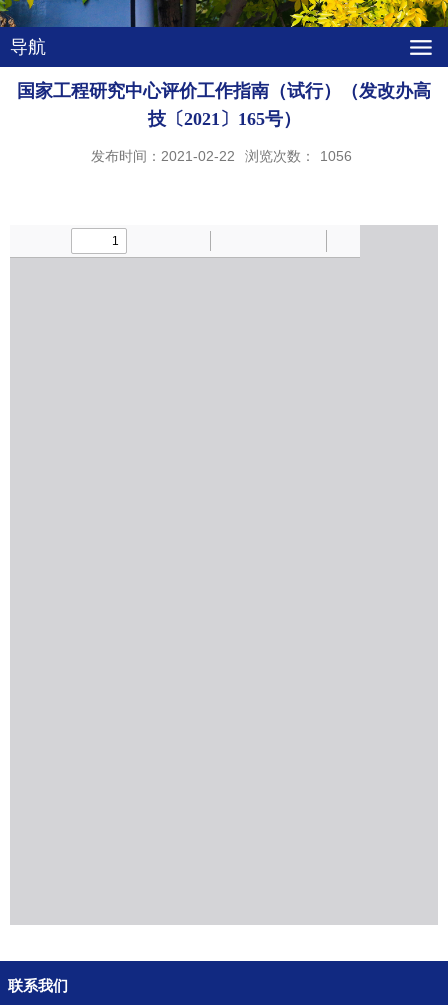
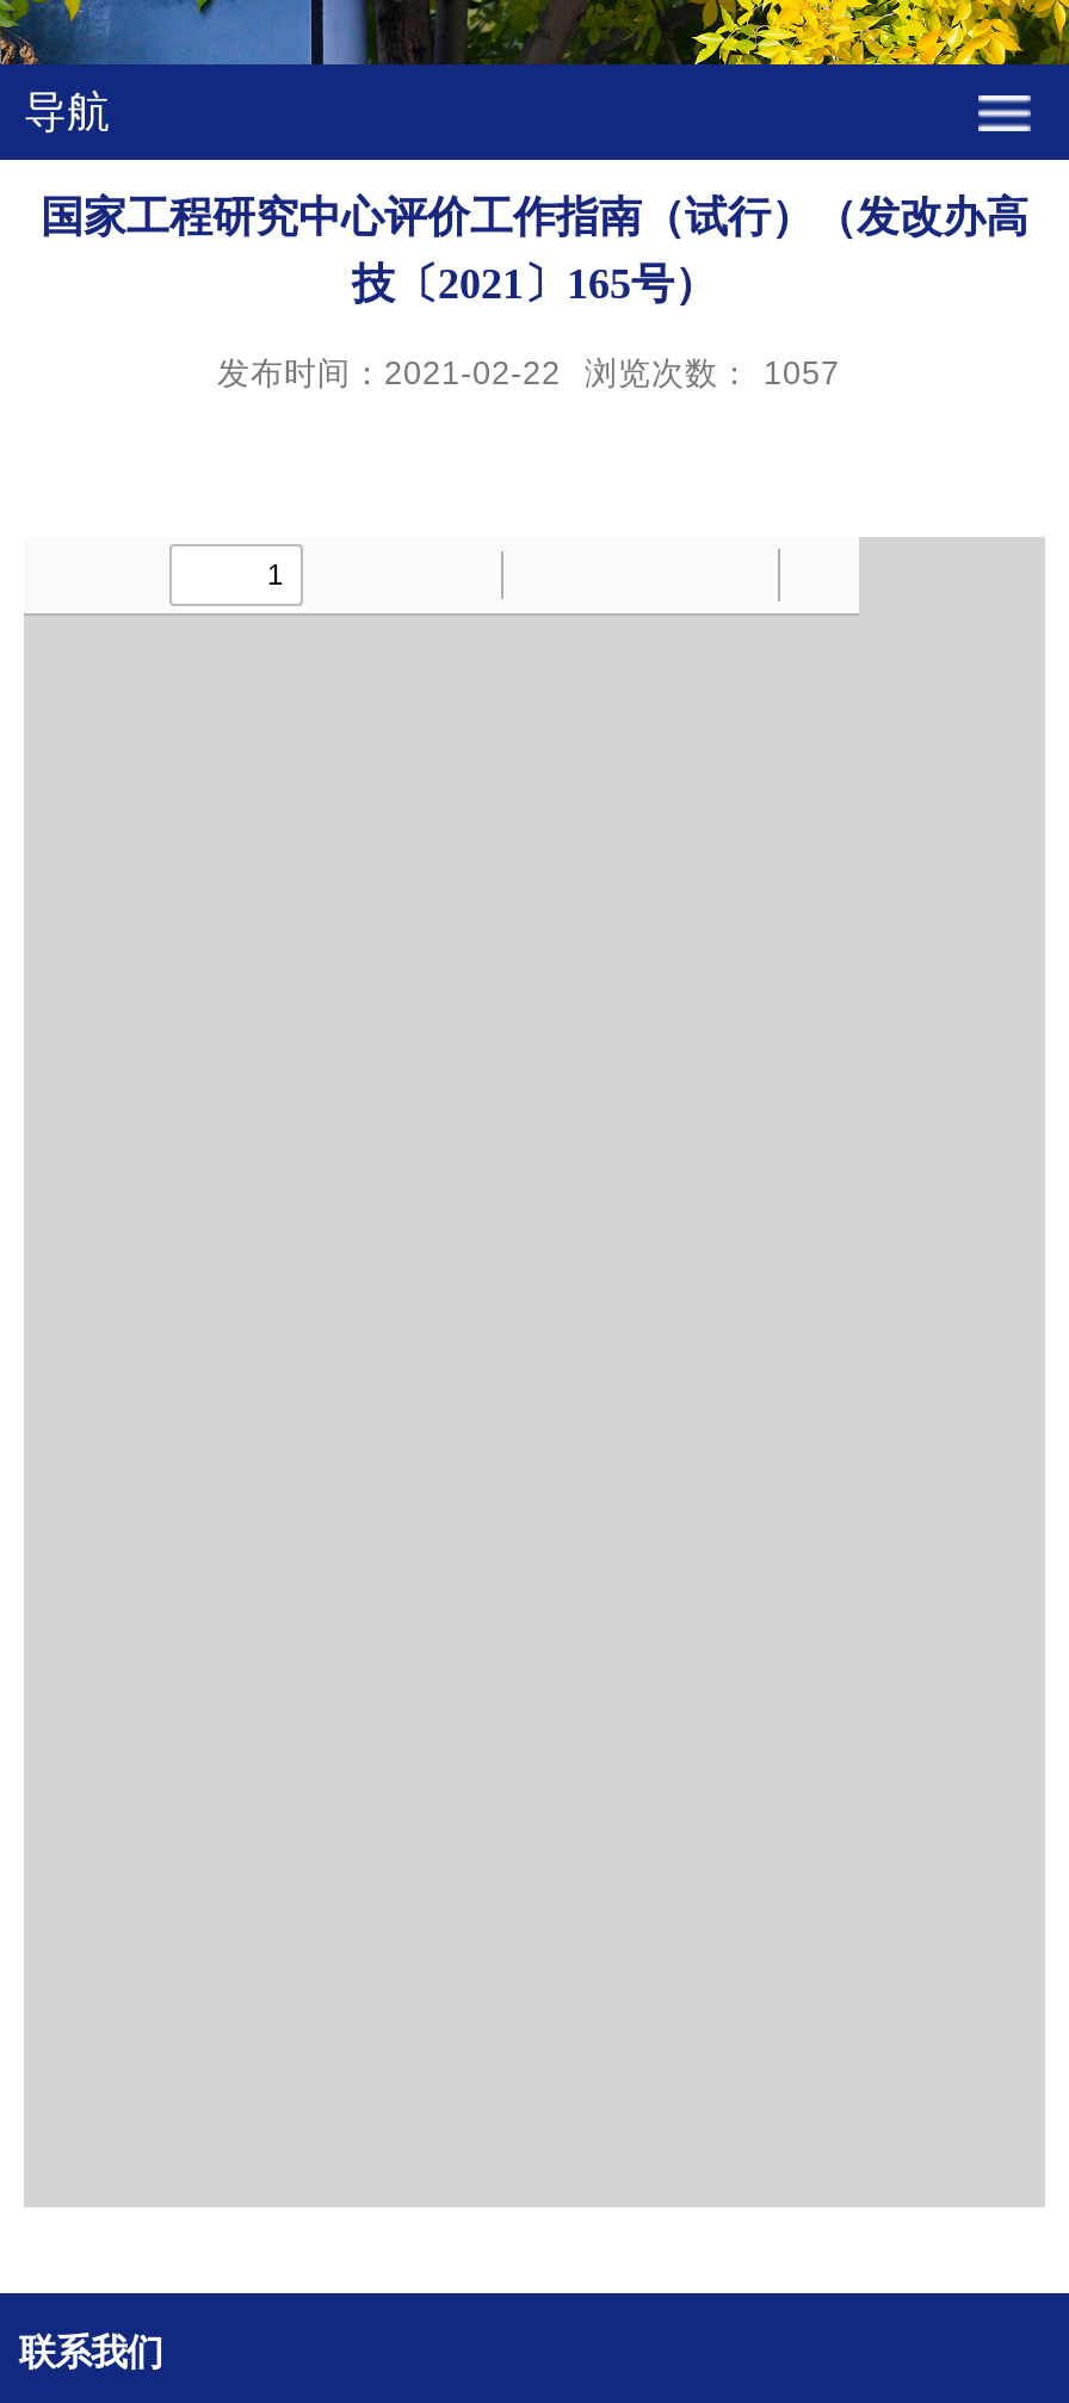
- 发布时间：2021-02-22 浏览次数： 1056
+ 发布时间：2021-02-22 浏览次数： 1057
